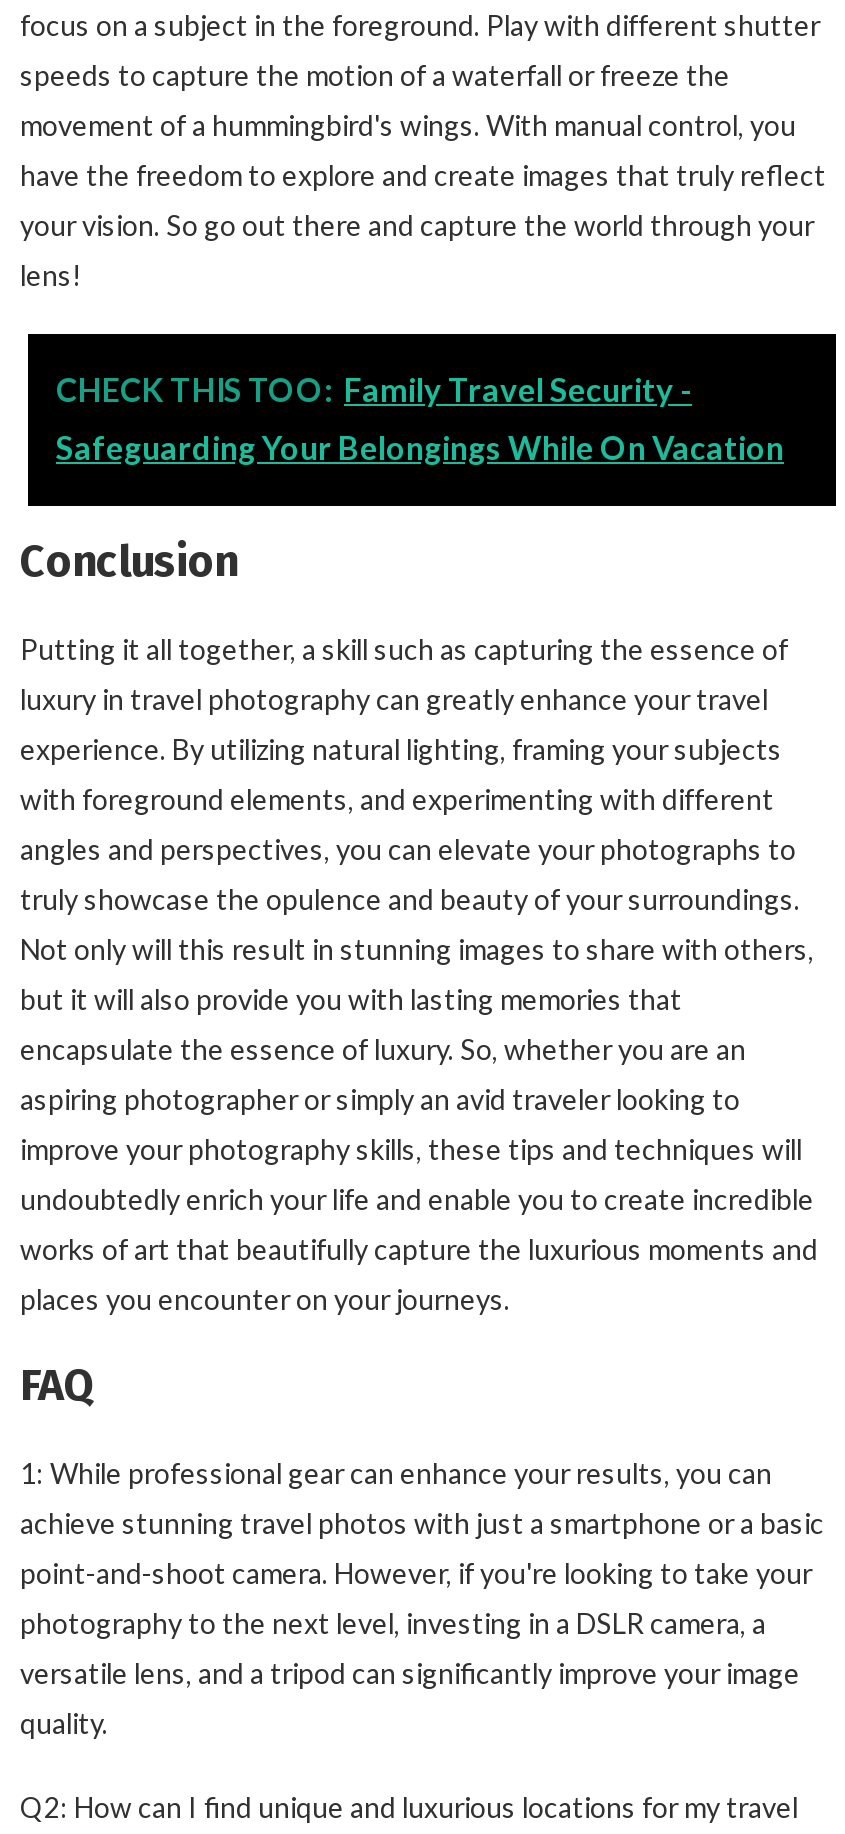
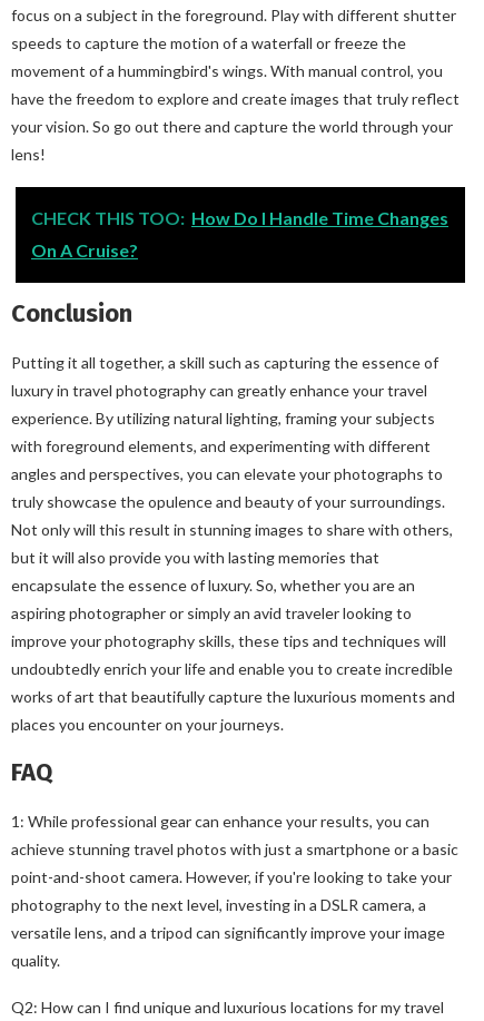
- CHECK THIS TOO: Family Travel Security -
+ CHECK THIS TOO: How Do I Handle Time Changes

- Safeguarding Your Belongings While On Vacation
+ On A Cruise?
